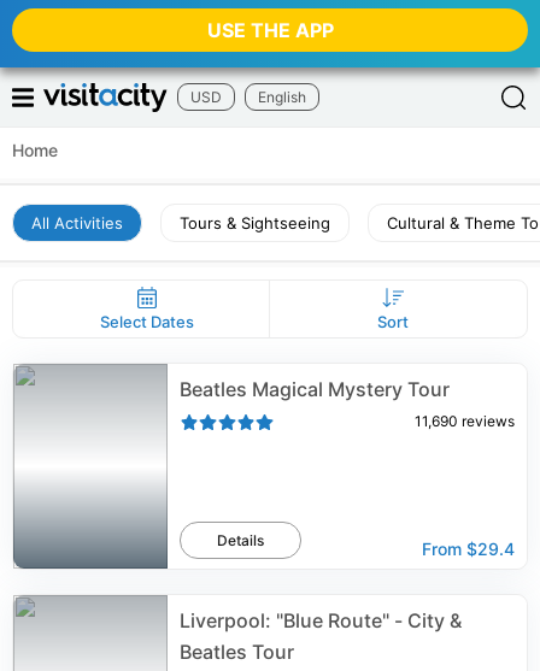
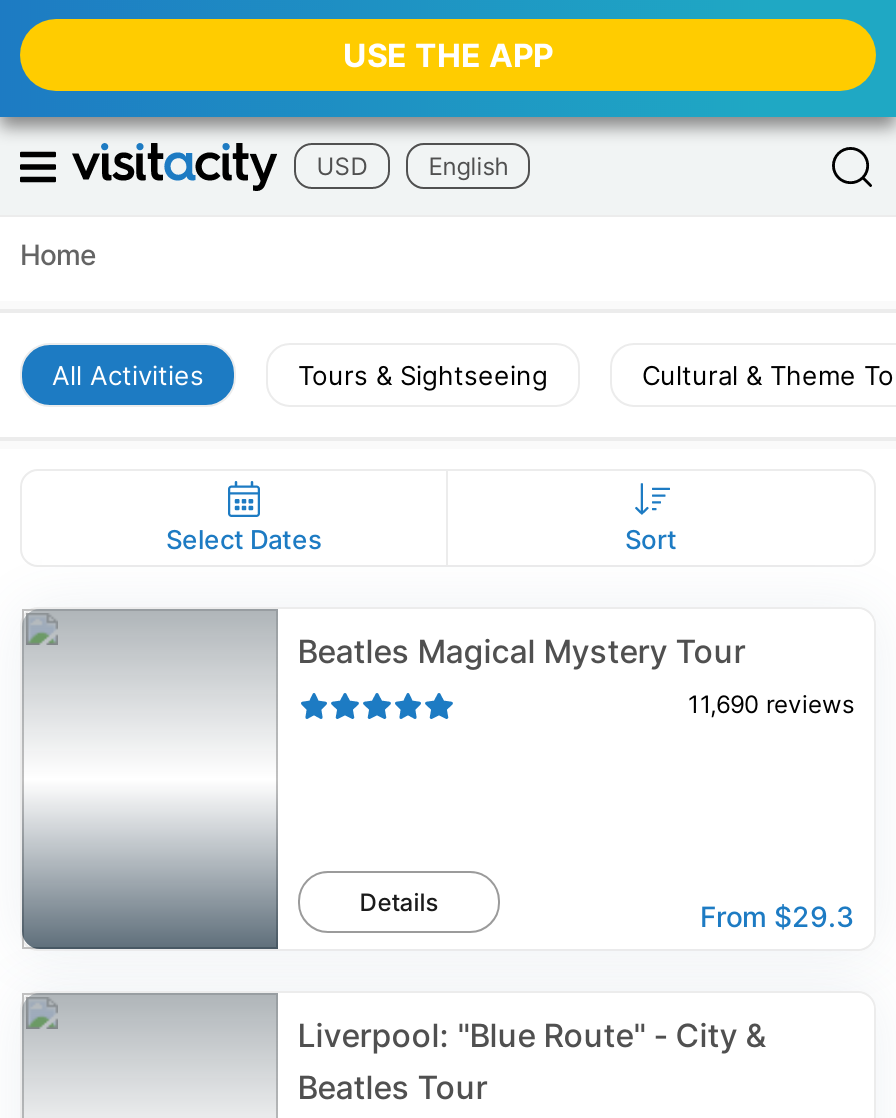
- From $29.4
+ From $29.3
